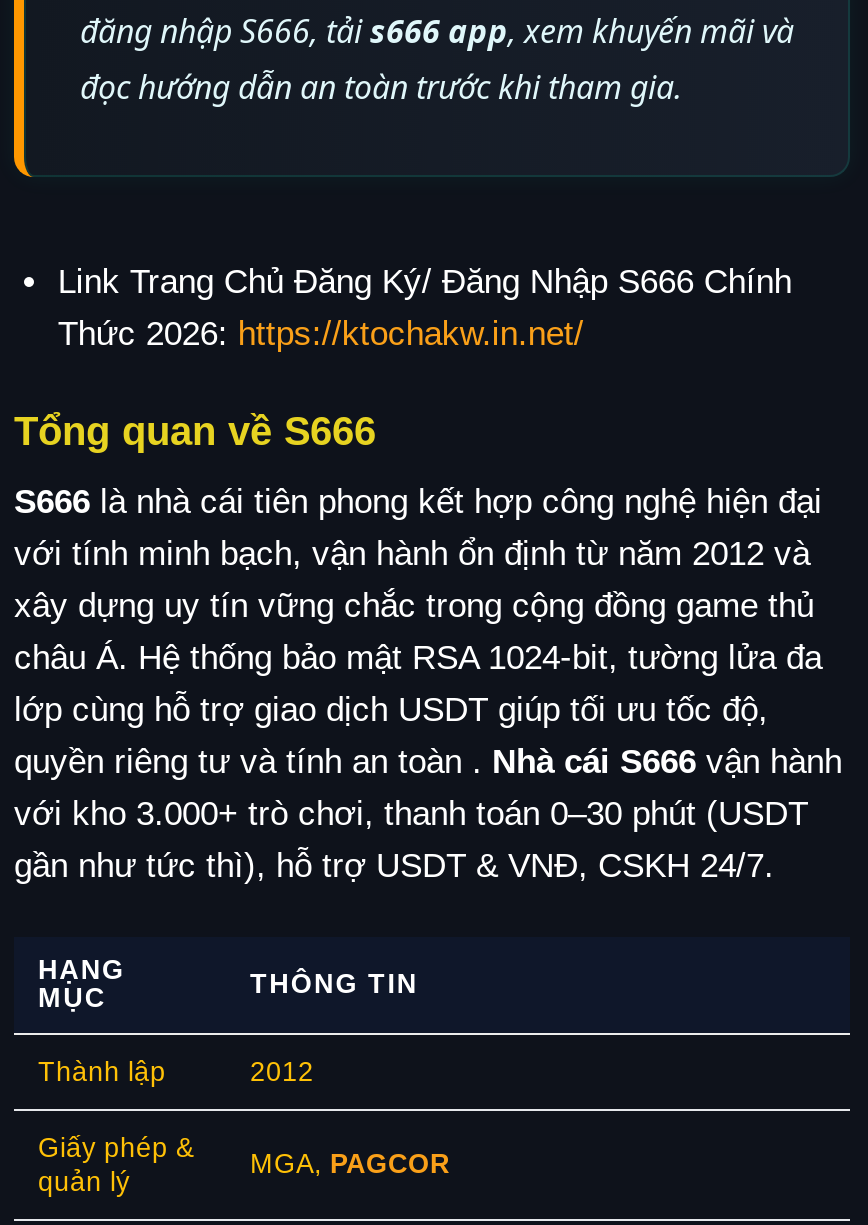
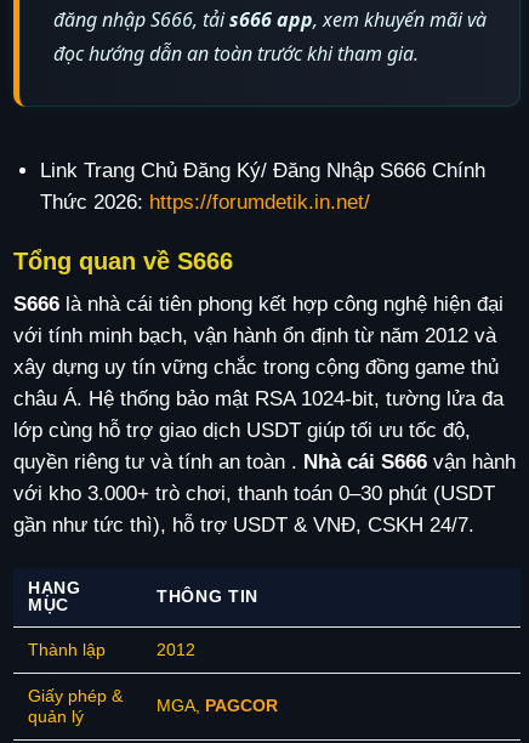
- Thức 2026: https://ktochakw.in.net/
+ Thức 2026: https://forumdetik.in.net/
